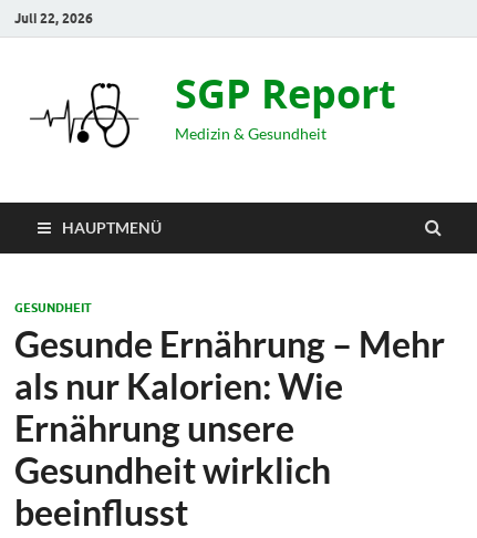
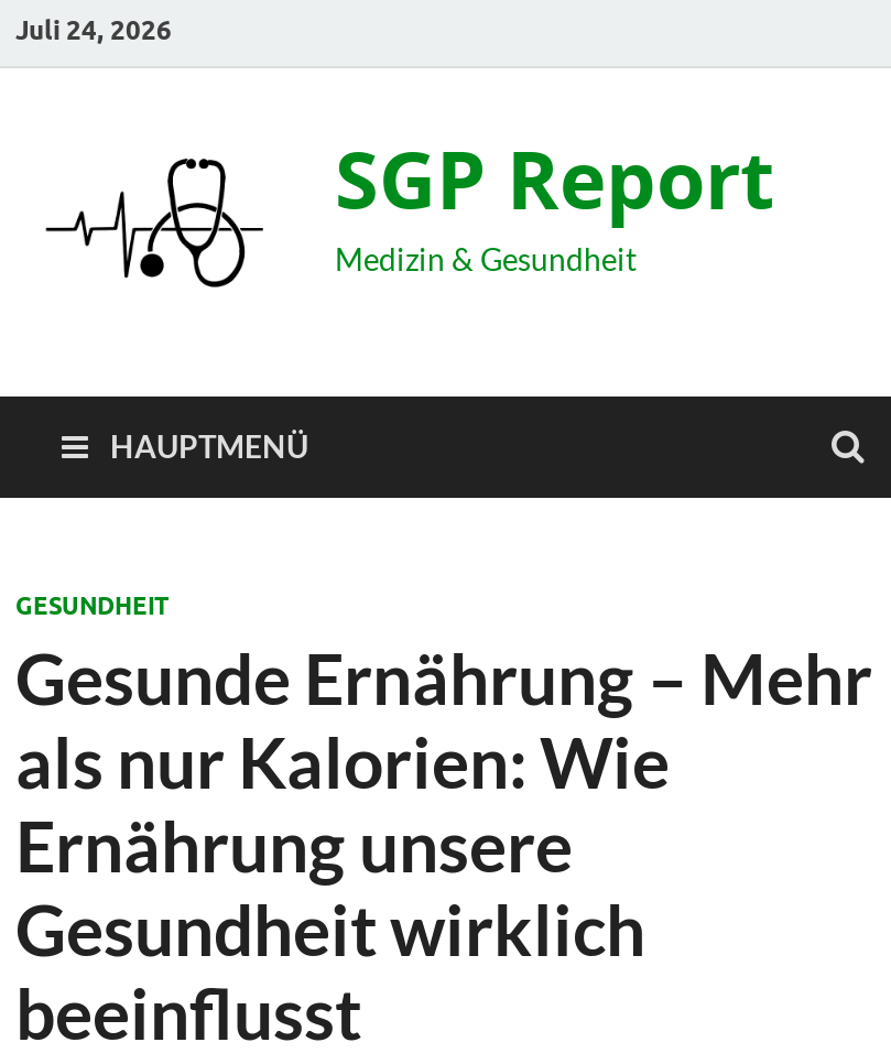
- Juli 22, 2026
+ Juli 24, 2026
